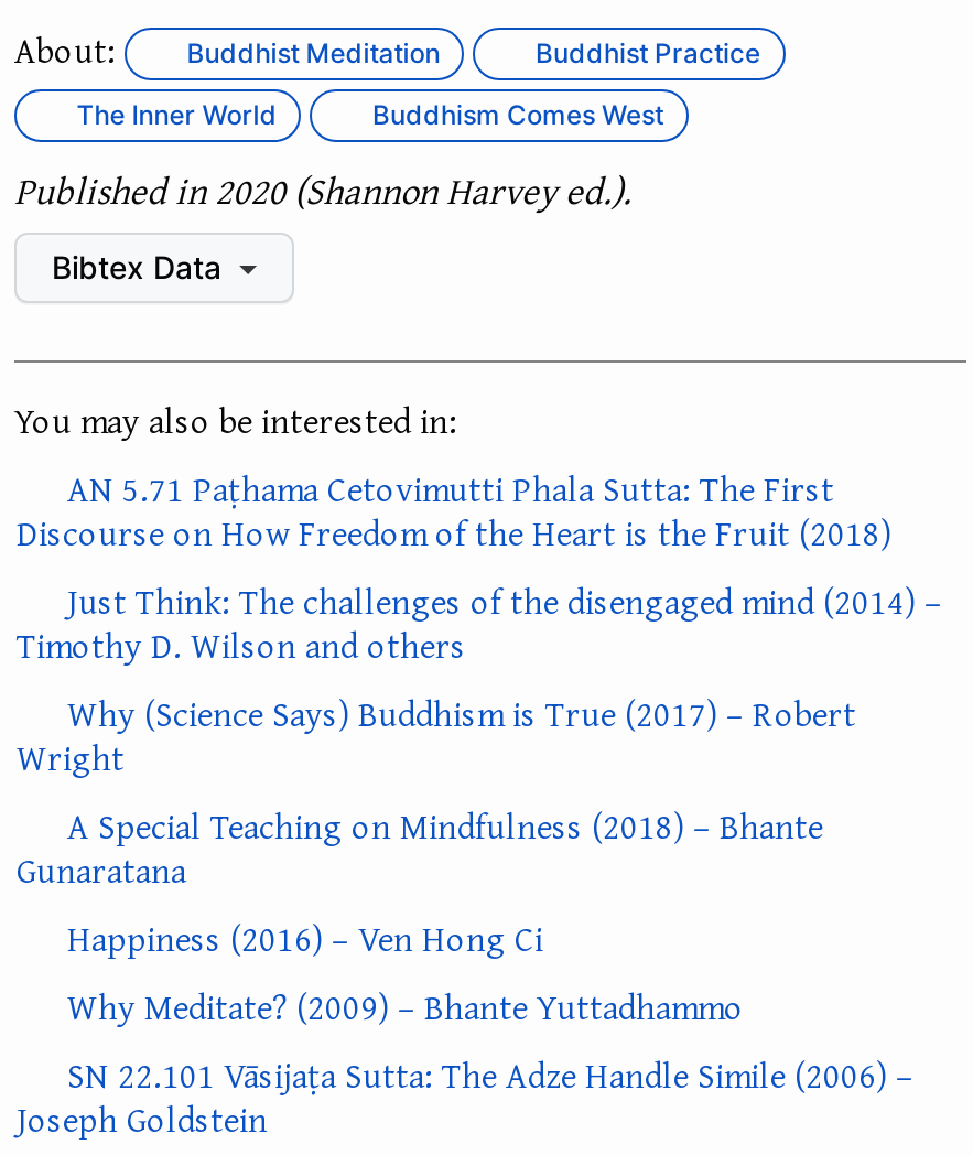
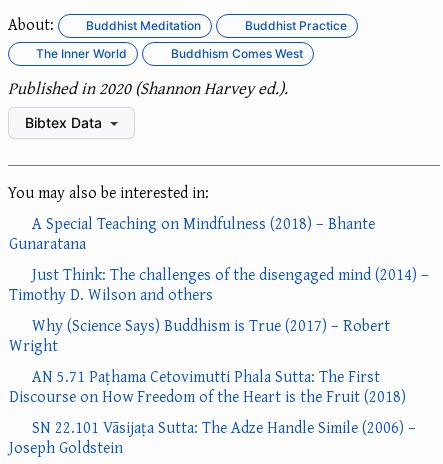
moved down: AN 5.71 Paṭhama Cetovimutti Phala Sutta: The First | Discourse on How Freedom of the Heart is the Fruit (2018)

moved up: A Special Teaching on Mindfulness (2018) – Bhante | Gunaratana

- Happiness (2016) – Ven Hong Ci
- Why Meditate? (2009) – Bhante Yuttadhammo
